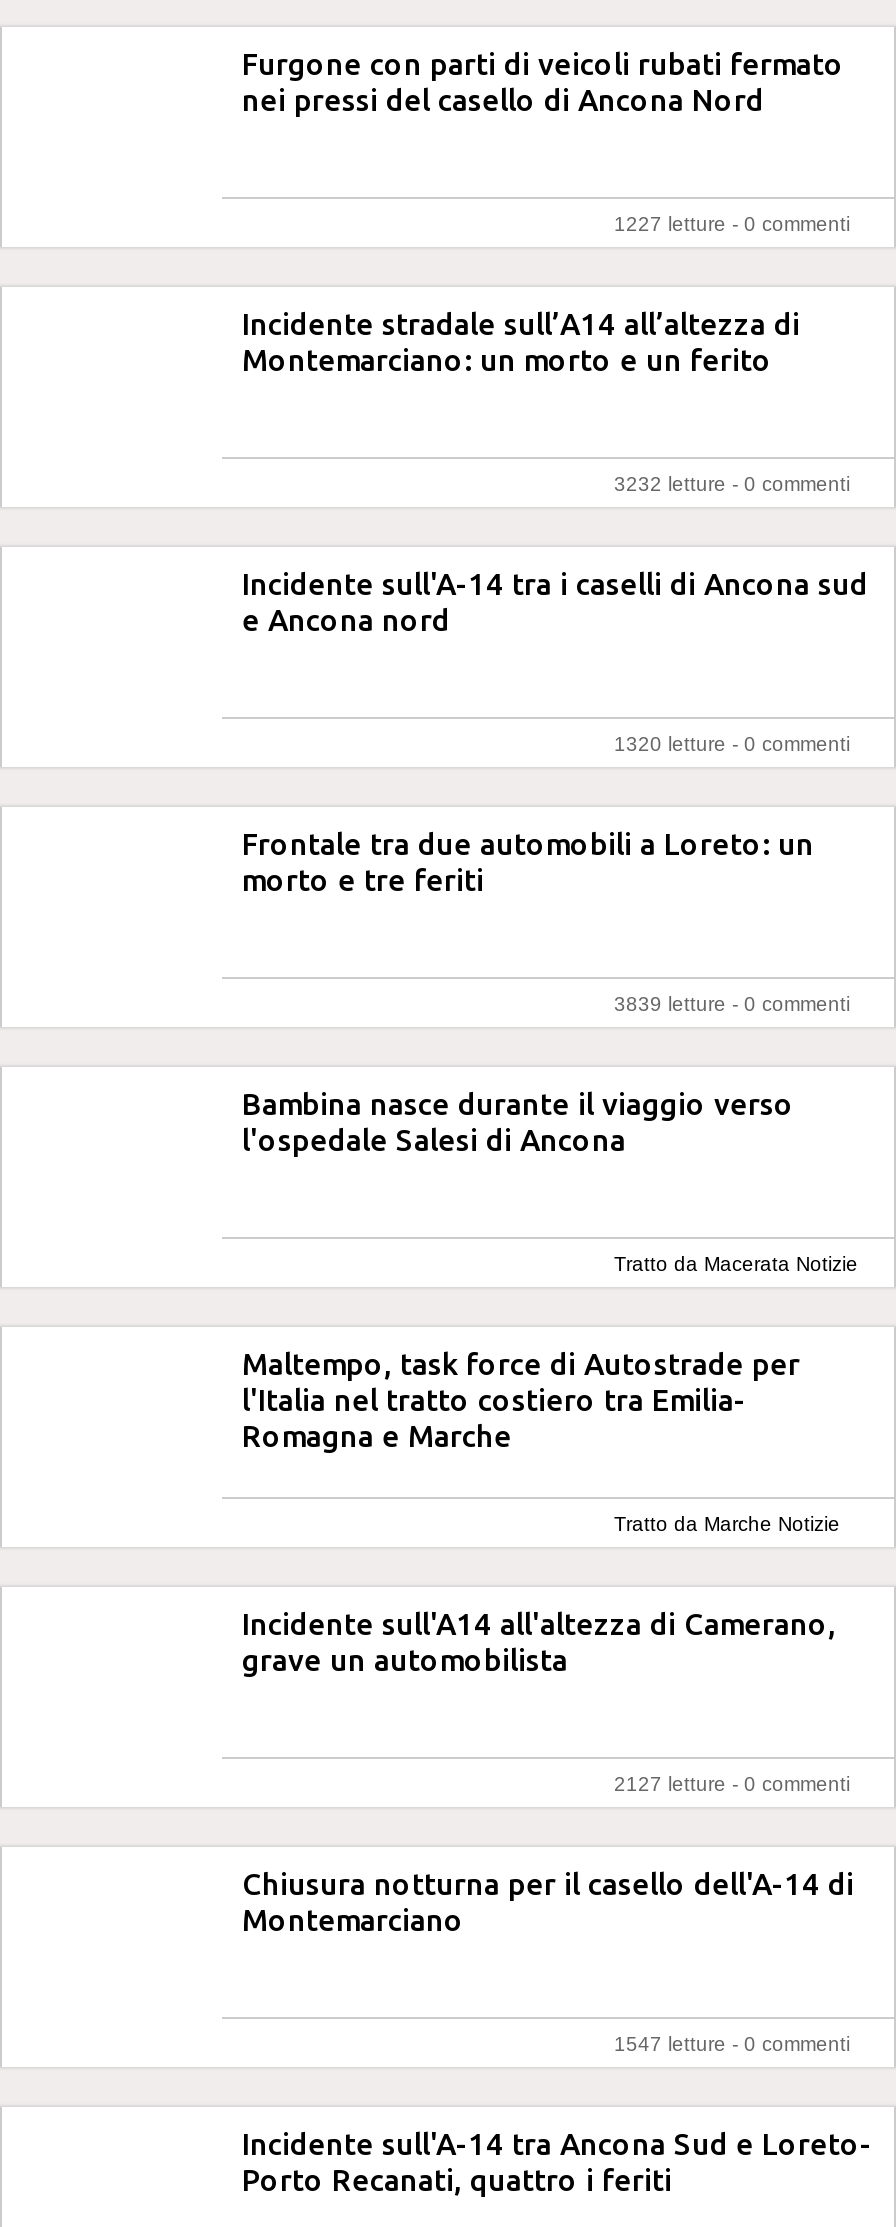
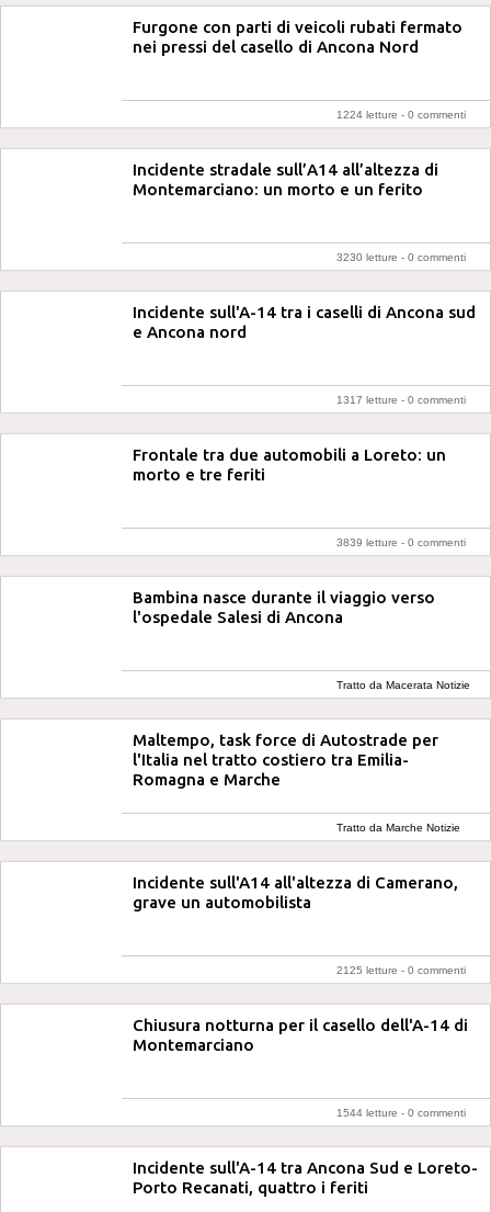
- 1227 letture - 0 commenti
+ 1224 letture - 0 commenti

- 3232 letture - 0 commenti
+ 3230 letture - 0 commenti

- 1320 letture - 0 commenti
+ 1317 letture - 0 commenti

- 2127 letture - 0 commenti
+ 2125 letture - 0 commenti

- 1547 letture - 0 commenti
+ 1544 letture - 0 commenti
